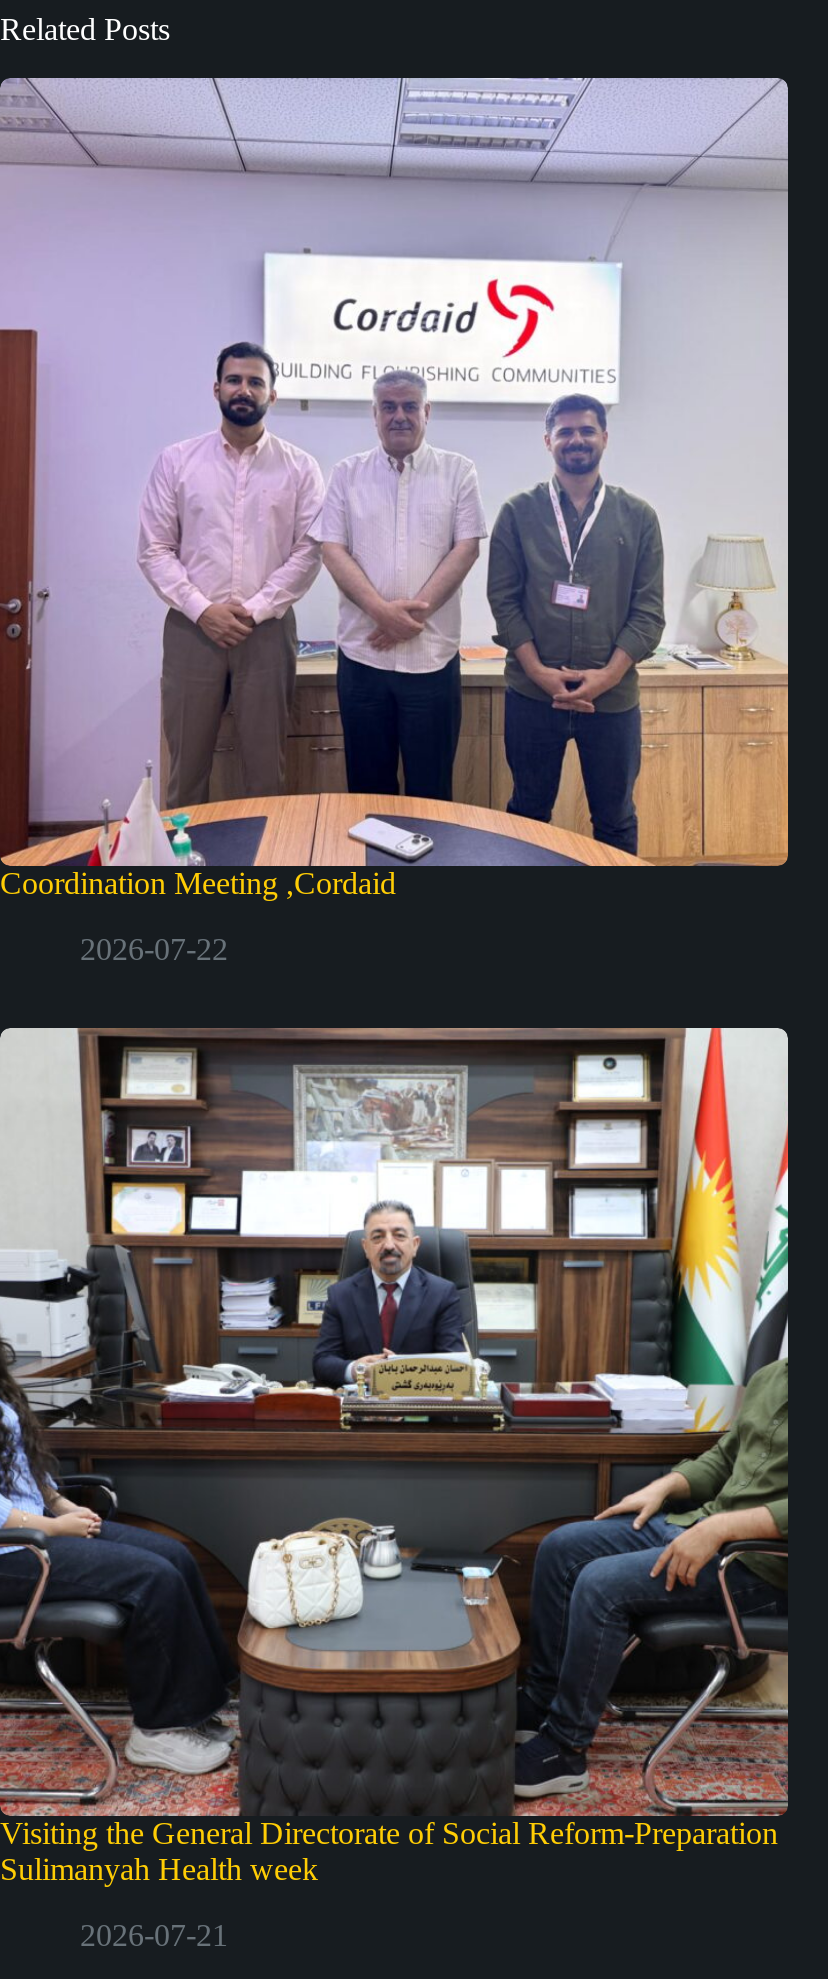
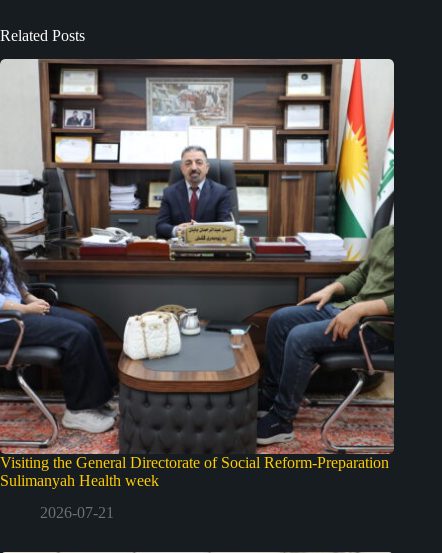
- [image]
- Coordination Meeting ,Cordaid
- 2026-07-22
